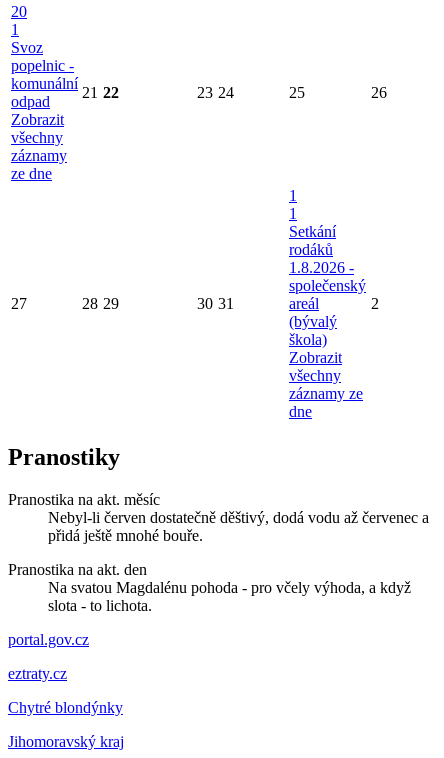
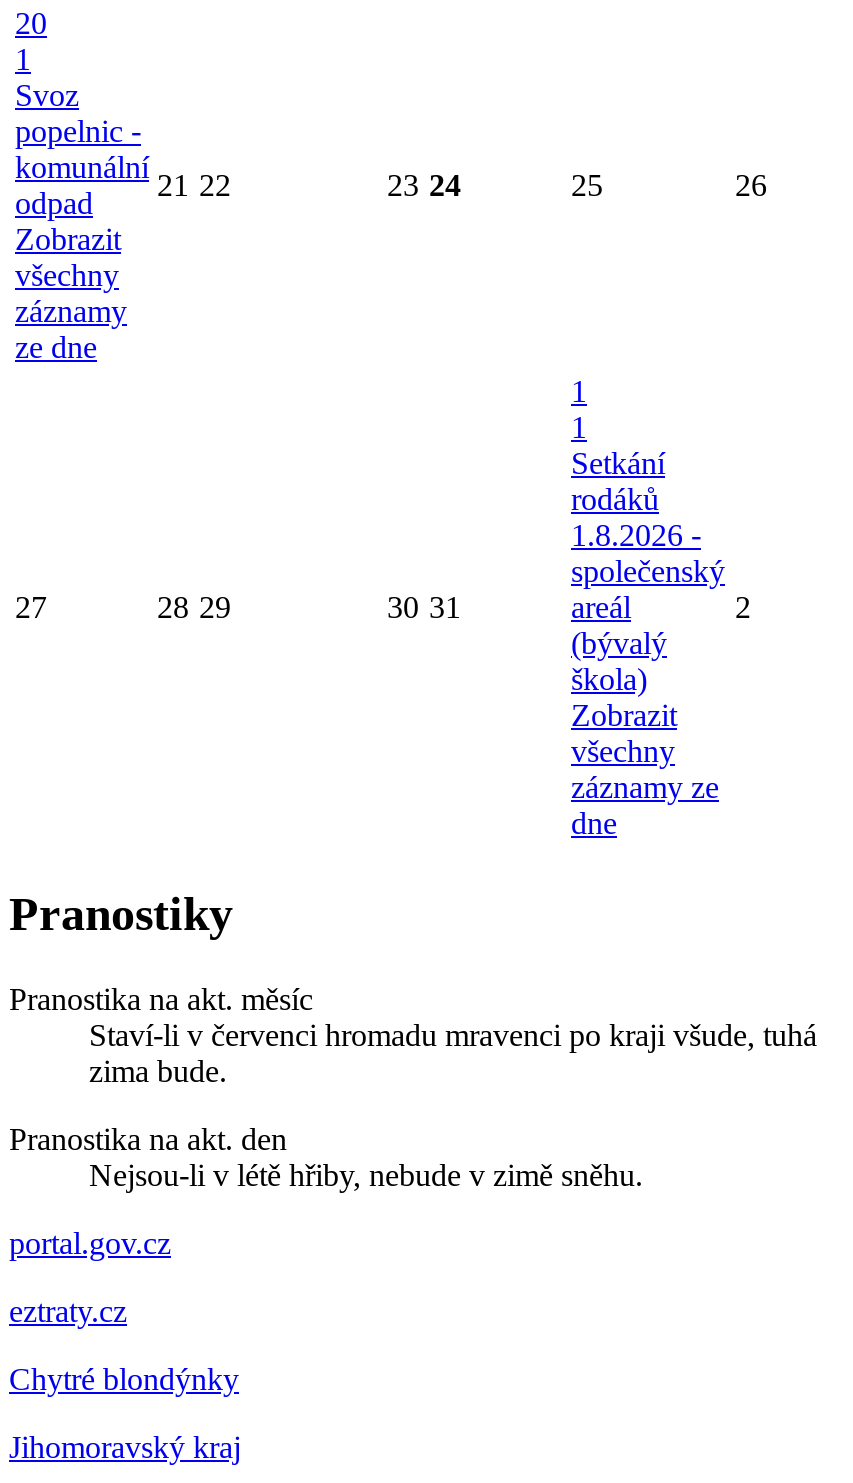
- Nebyl-li červen dostatečně děštivý, dodá vodu až červenec a
- přidá ještě mnohé bouře.
+ Staví-li v červenci hromadu mravenci po kraji všude, tuhá
+ zima bude.

- Na svatou Magdalénu pohoda - pro včely výhoda, a když
- slota - to lichota.
+ Nejsou-li v létě hřiby, nebude v zimě sněhu.
